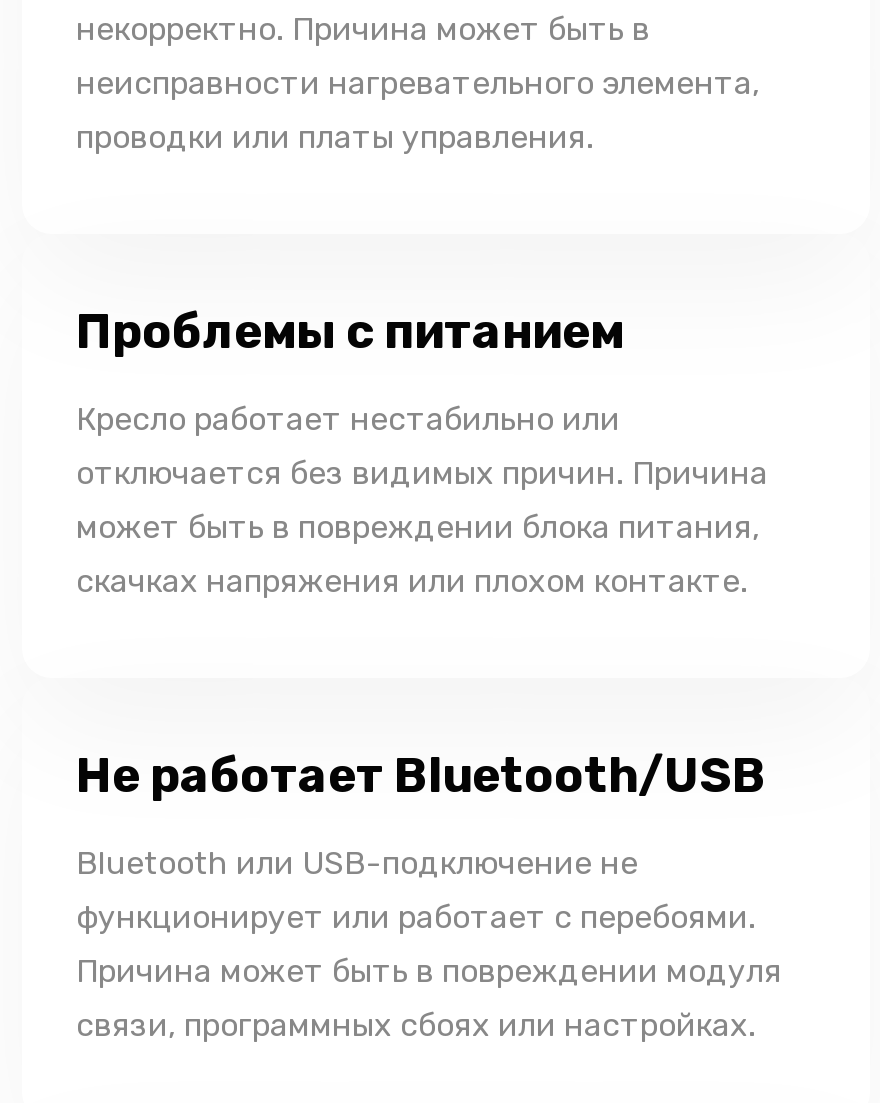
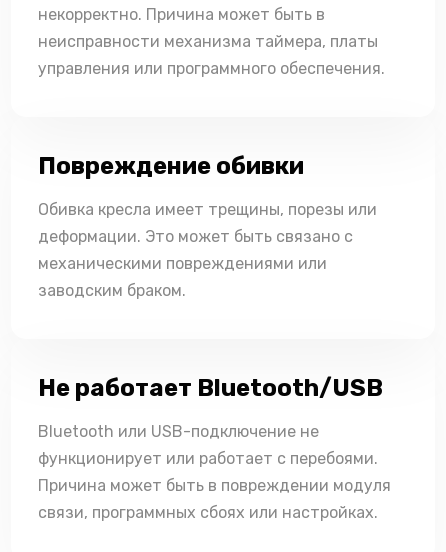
- неисправности нагревательного элемента,
- проводки или платы управления.
+ неисправности механизма таймера, платы
+ управления или программного обеспечения.

- Проблемы с питанием
+ Повреждение обивки

- Кресло работает нестабильно или
- отключается без видимых причин. Причина
- может быть в повреждении блока питания,
- скачках напряжения или плохом контакте.
+ Обивка кресла имеет трещины, порезы или
+ деформации. Это может быть связано с
+ механическими повреждениями или
+ заводским браком.
